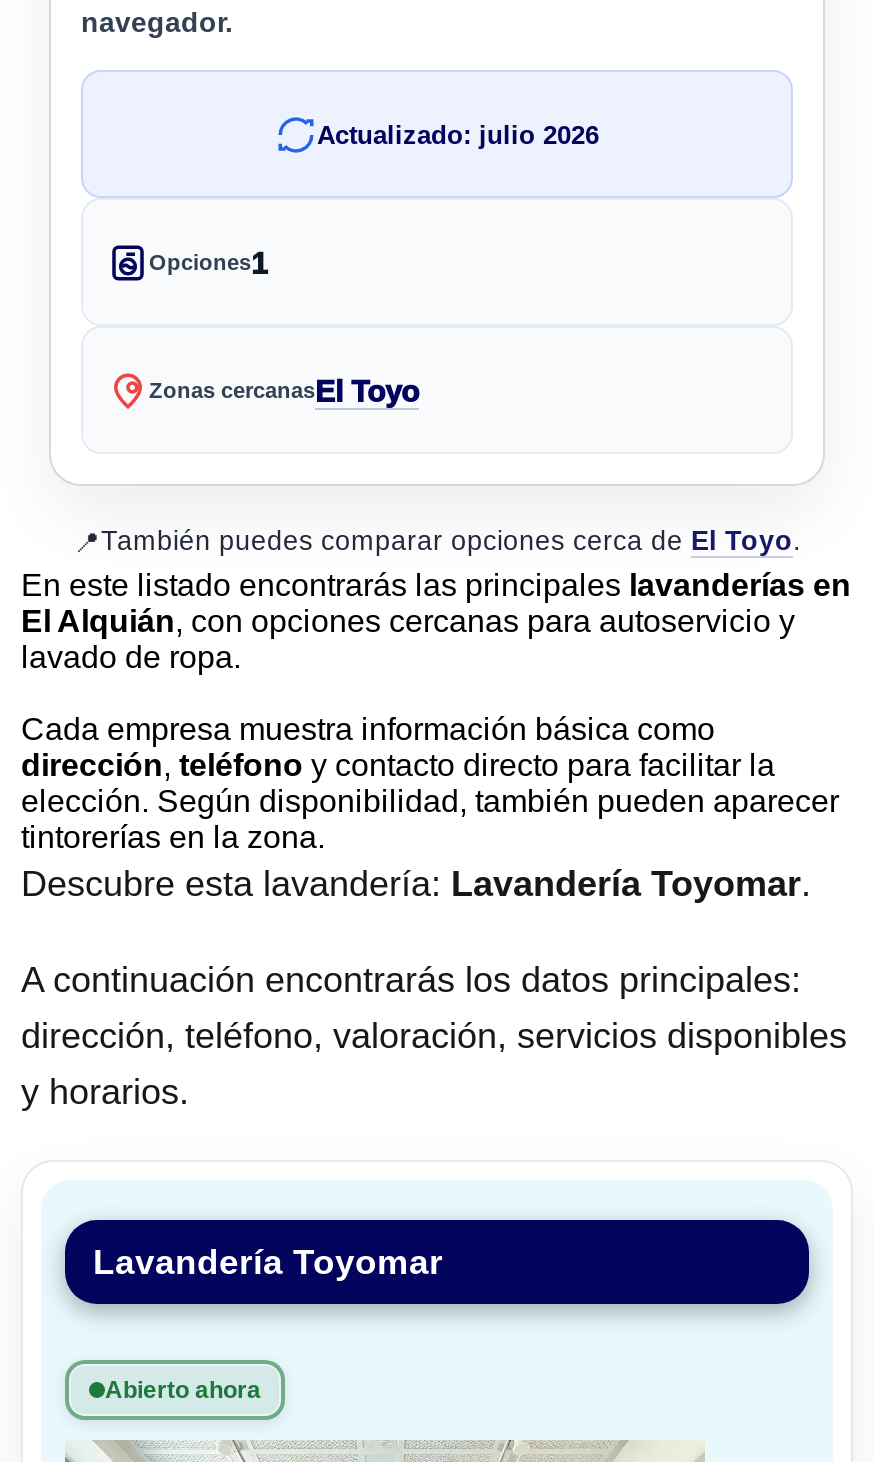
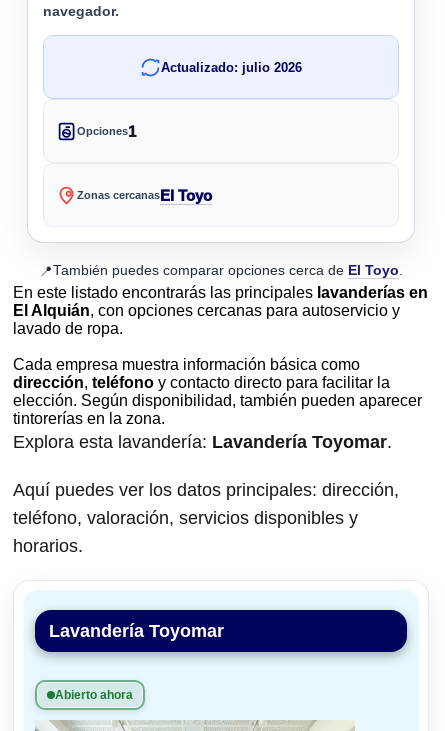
- Descubre esta lavandería: Lavandería Toyomar.
+ Explora esta lavandería: Lavandería Toyomar.

- A continuación encontrarás los datos principales:
- dirección, teléfono, valoración, servicios disponibles
- y horarios.
+ Aquí puedes ver los datos principales: dirección,
+ teléfono, valoración, servicios disponibles y
+ horarios.
